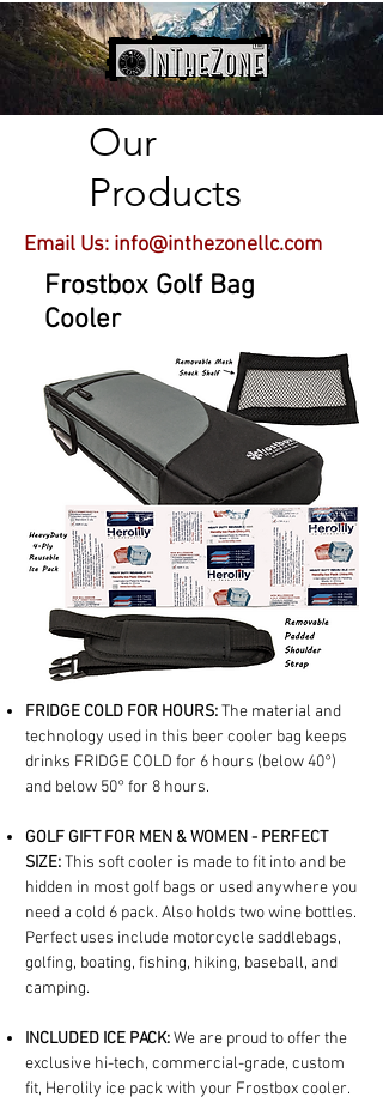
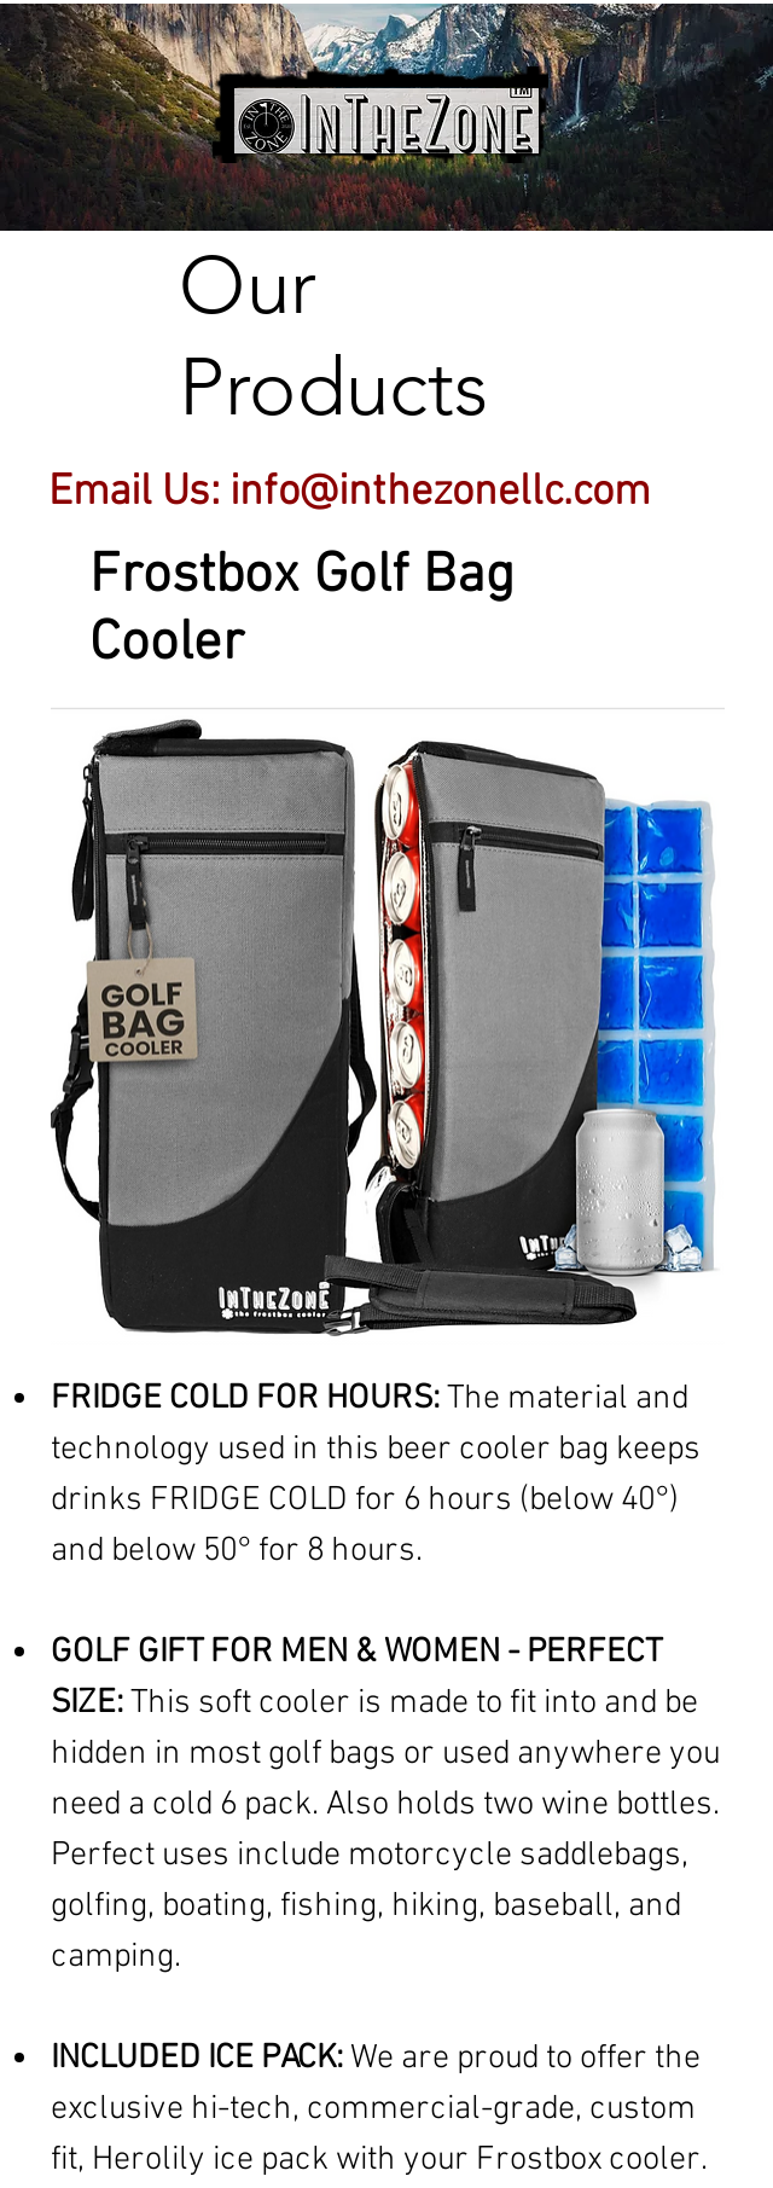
- [image]
+ [image]
